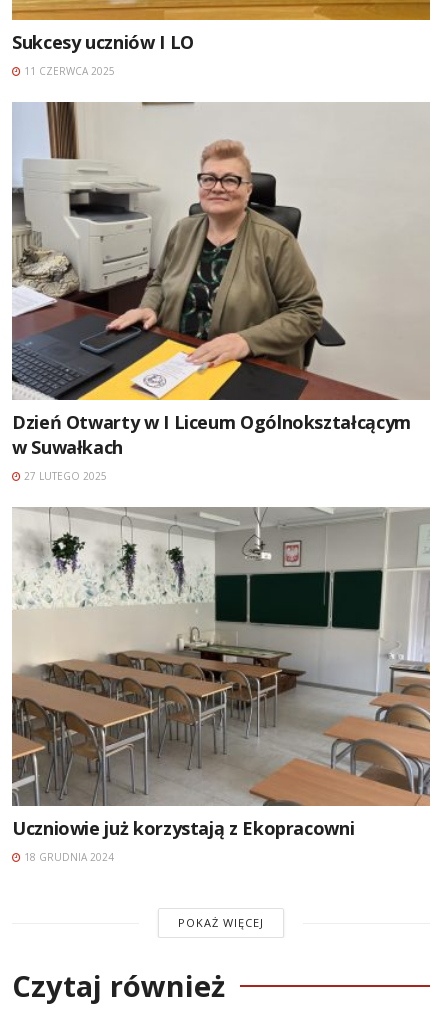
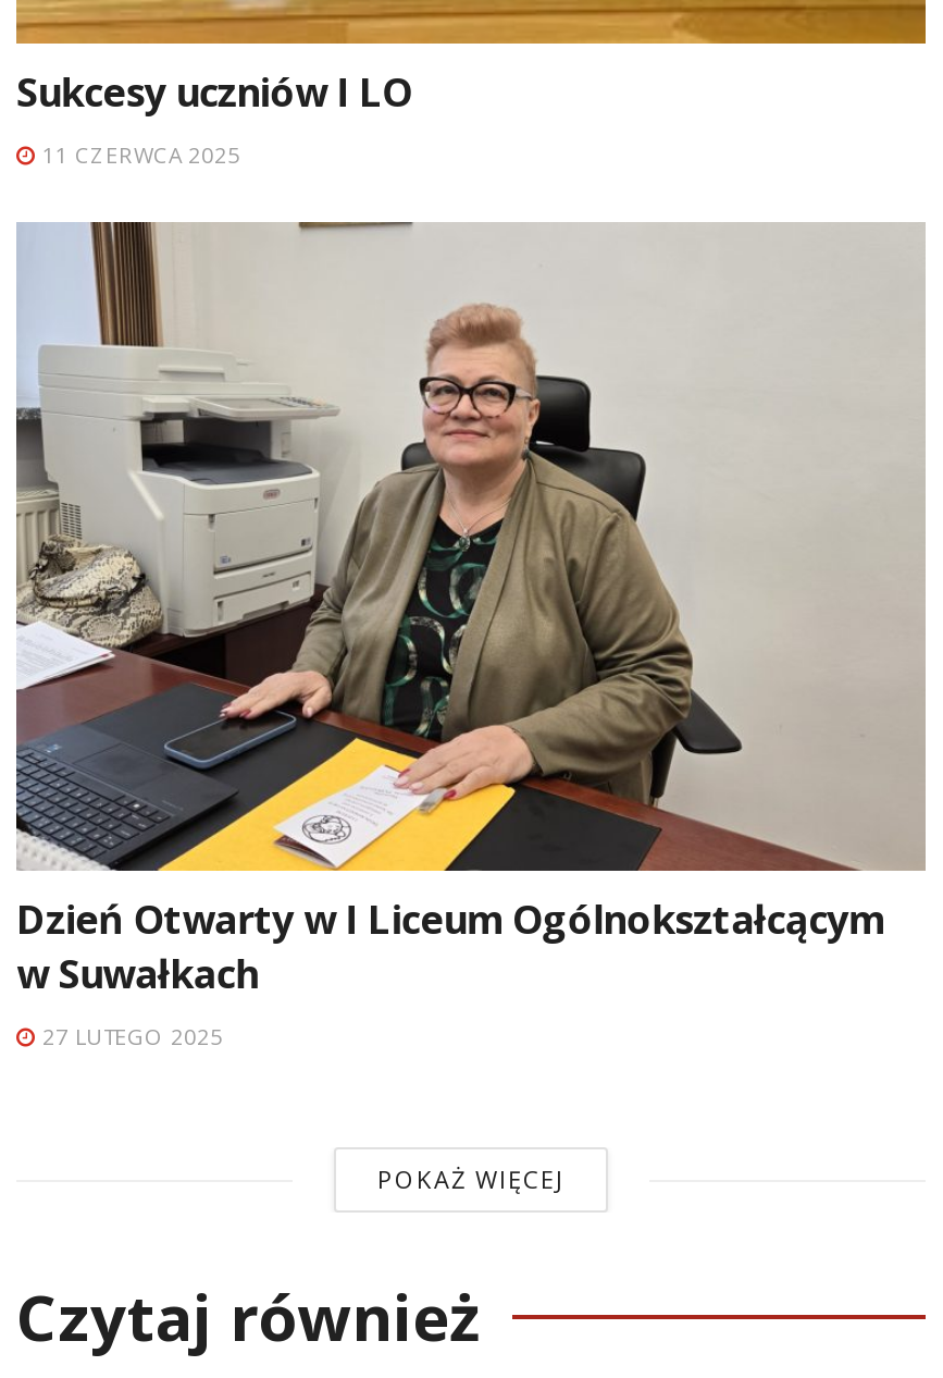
- [image]
- Uczniowie już korzystają z Ekopracowni
- 18 GRUDNIA 2024
